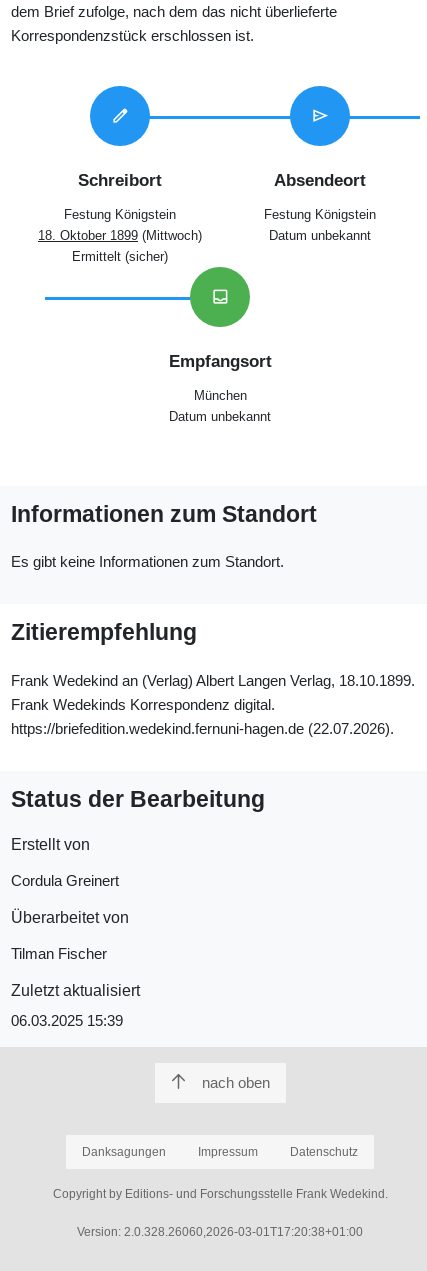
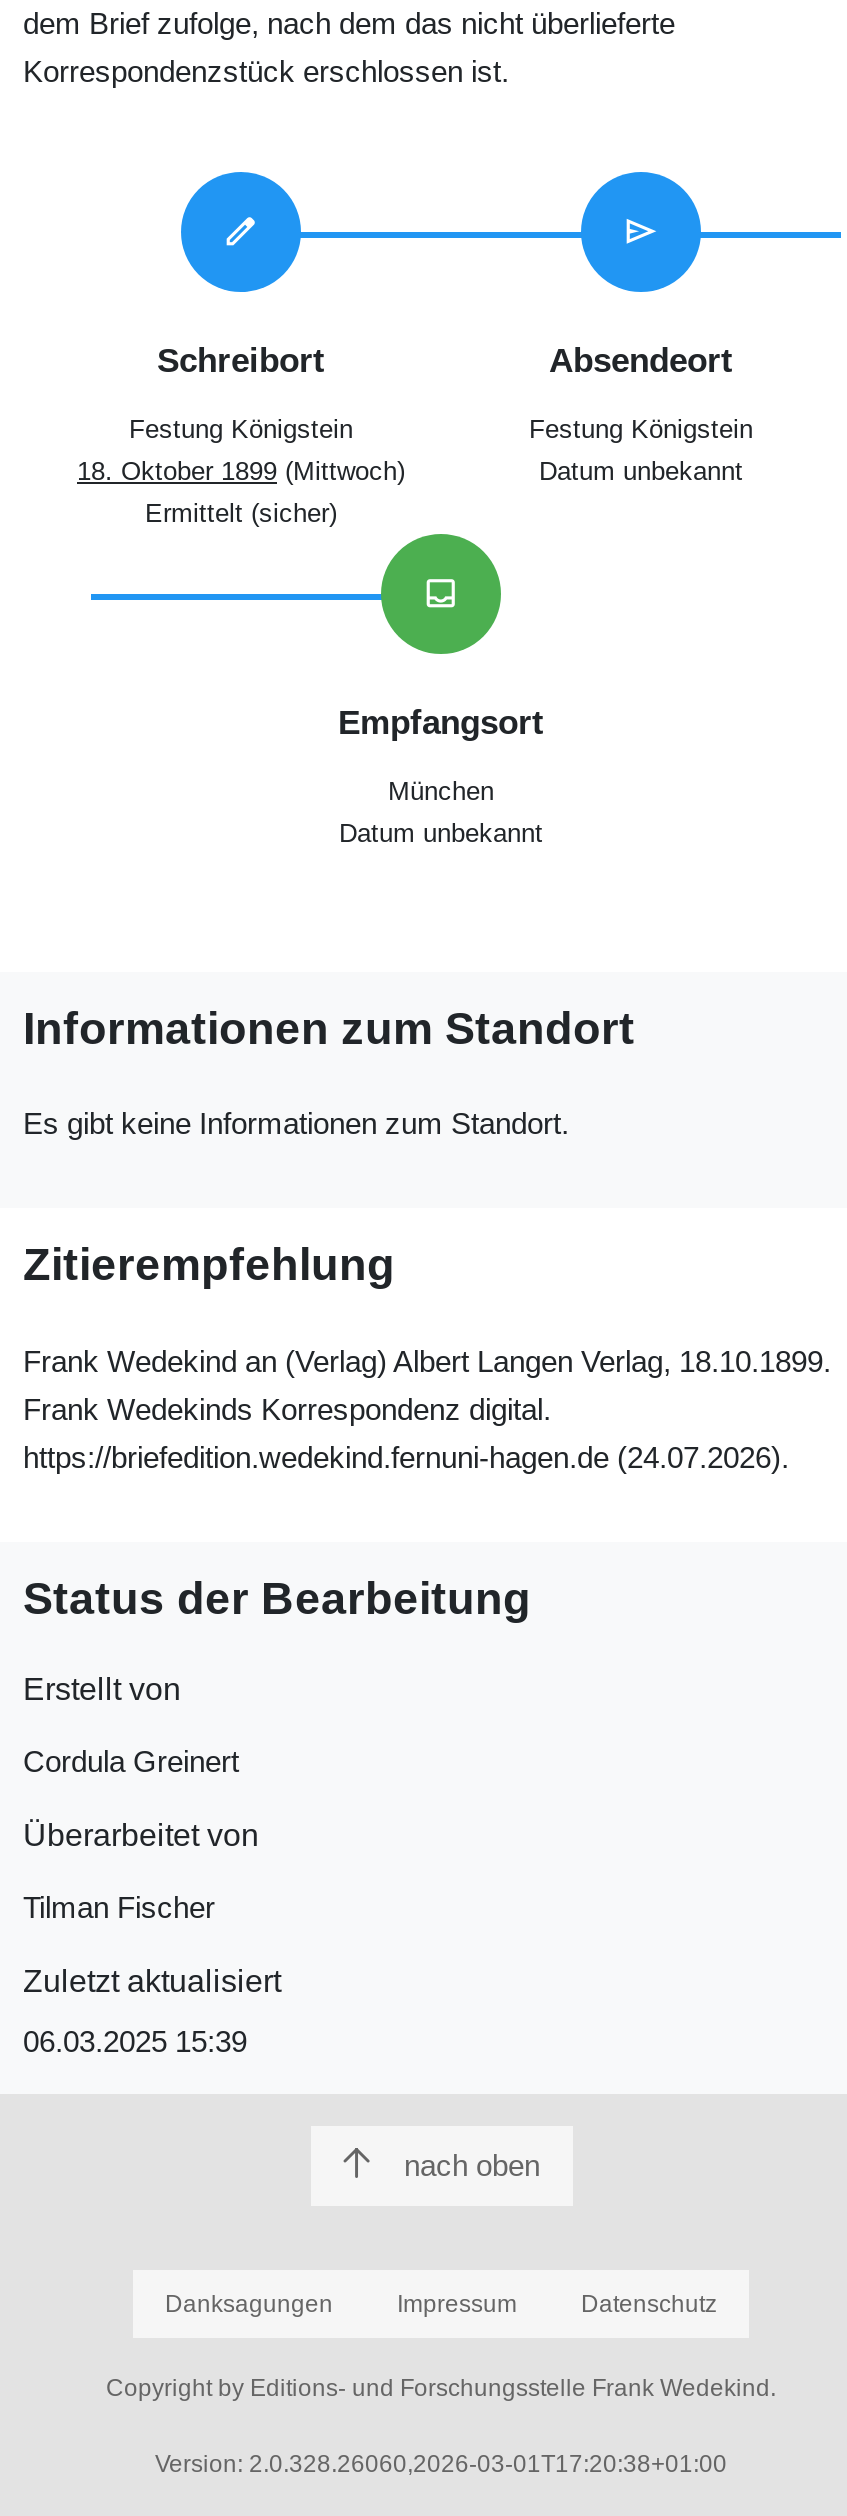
- https://briefedition.wedekind.fernuni-hagen.de (22.07.2026).
+ https://briefedition.wedekind.fernuni-hagen.de (24.07.2026).
